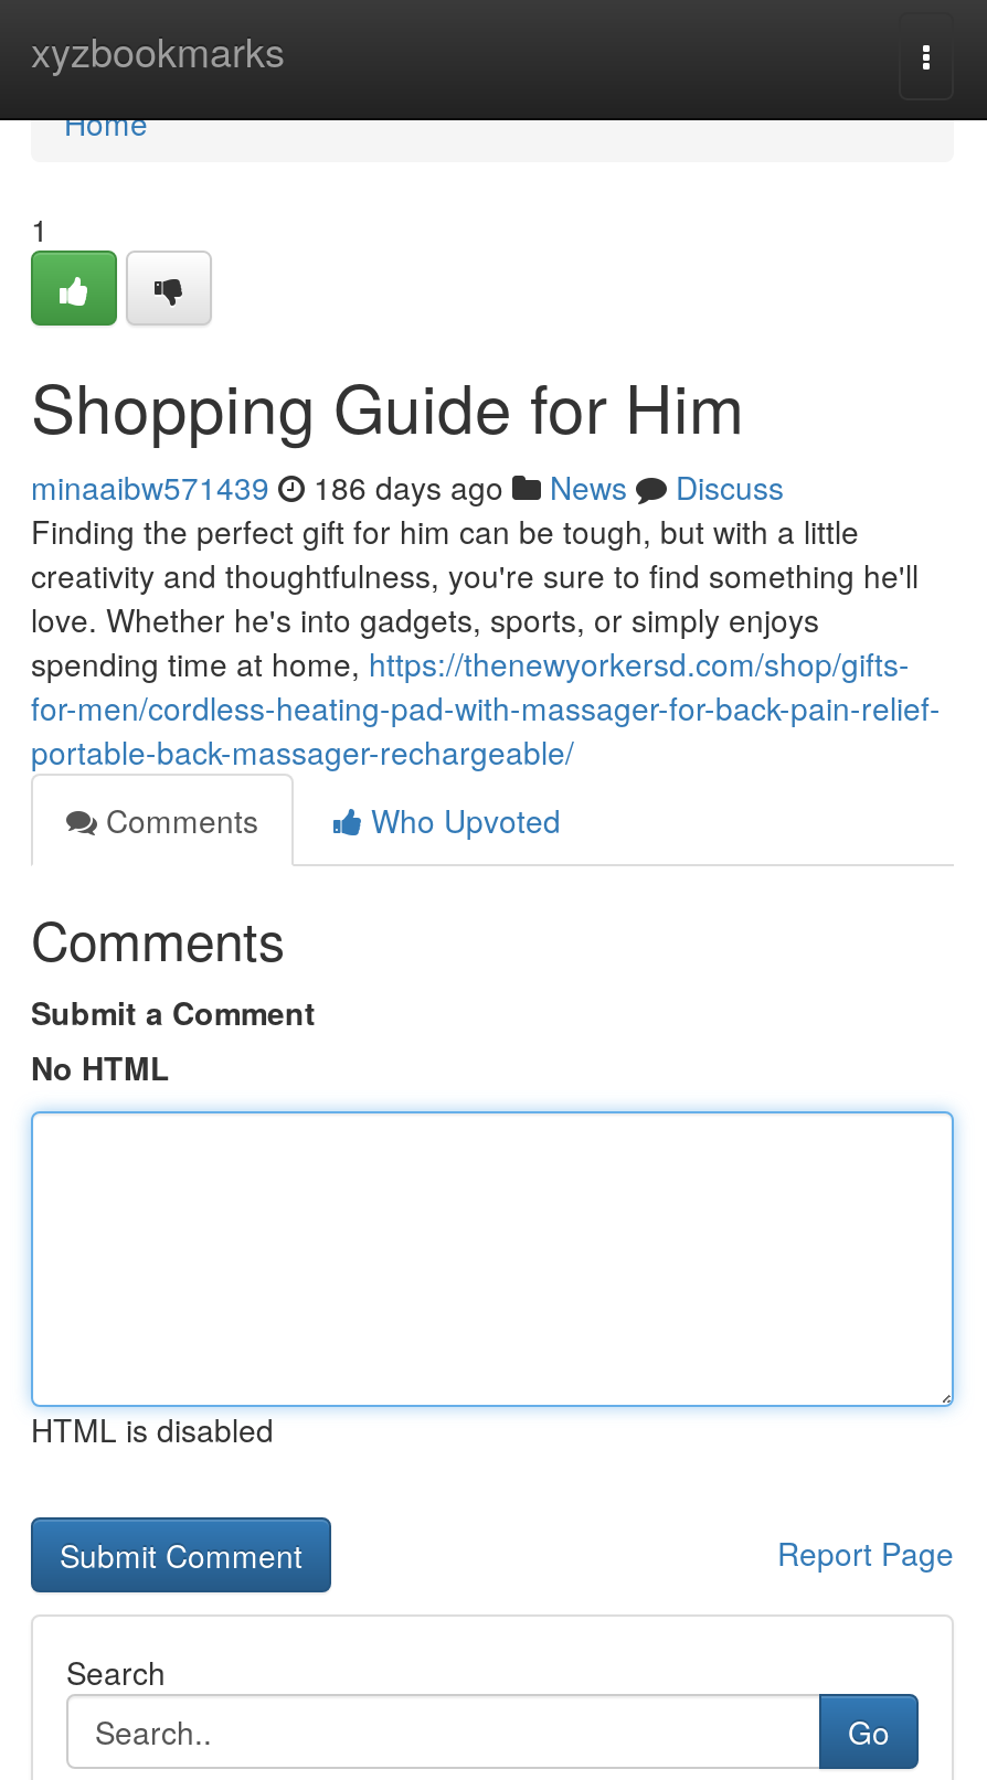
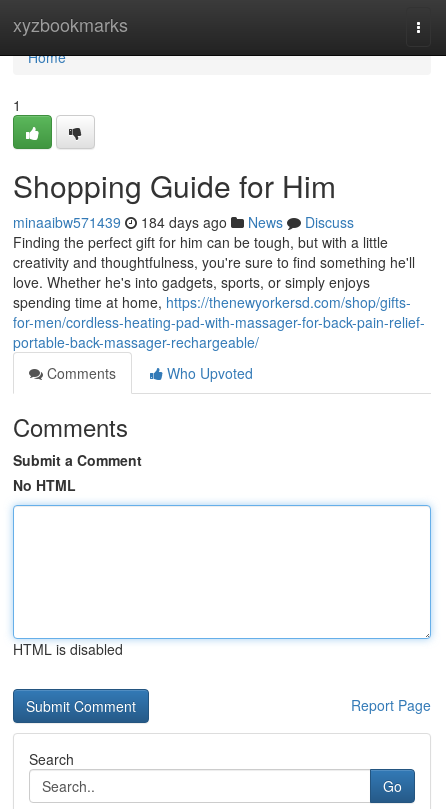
- minaaibw571439 186 days ago News Discuss
+ minaaibw571439 184 days ago News Discuss
